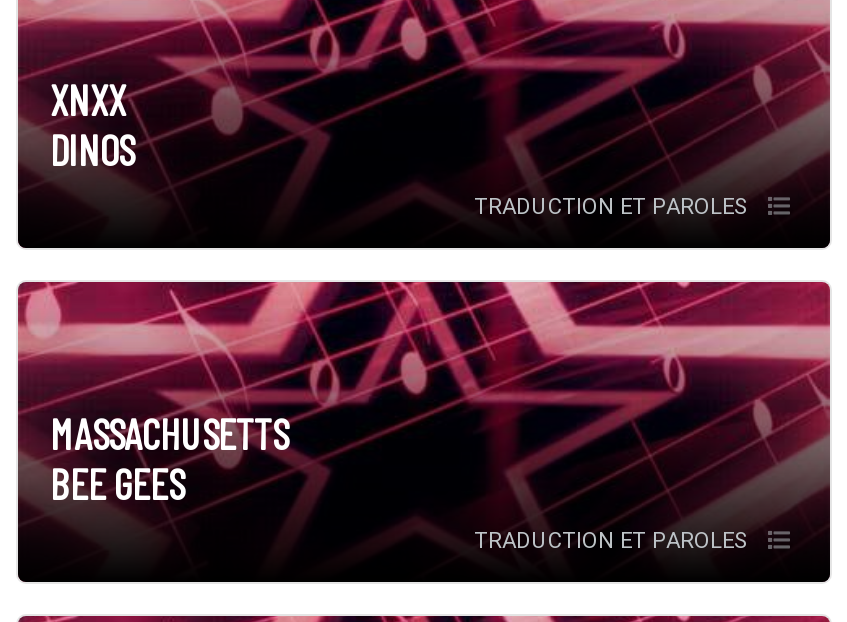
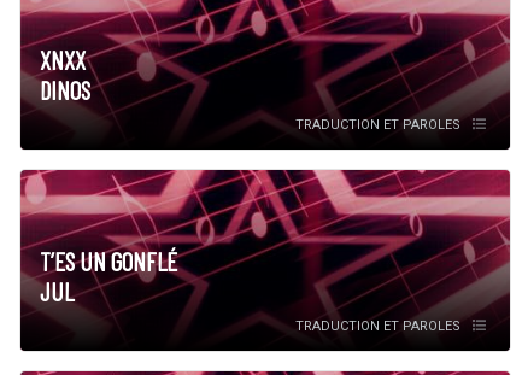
- MASSACHUSETTS
- BEE GEES
+ T’ES UN GONFLÉ
+ JUL
